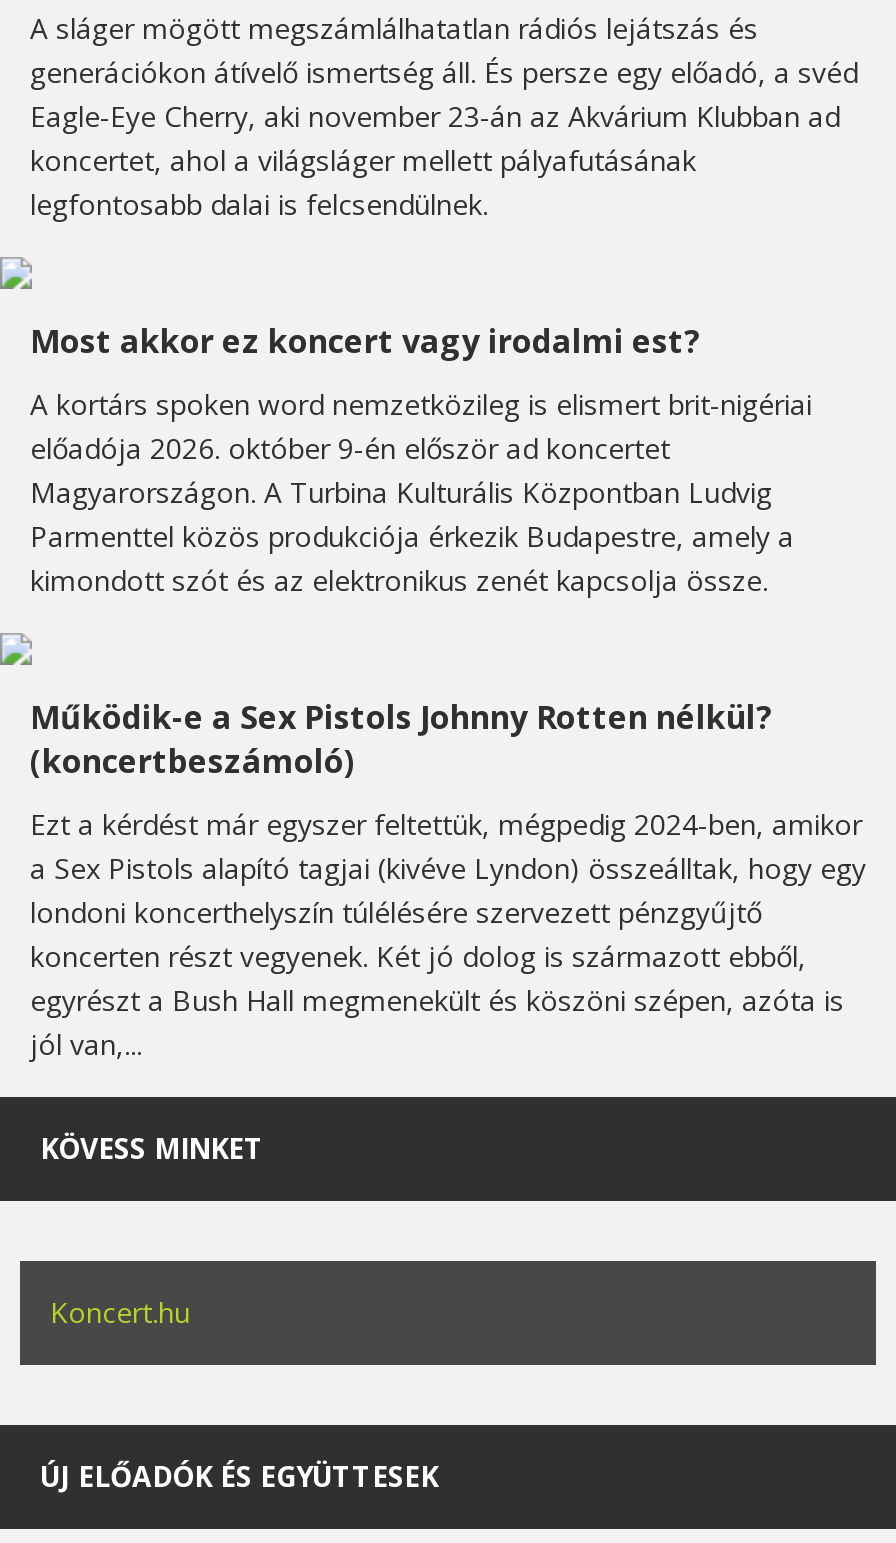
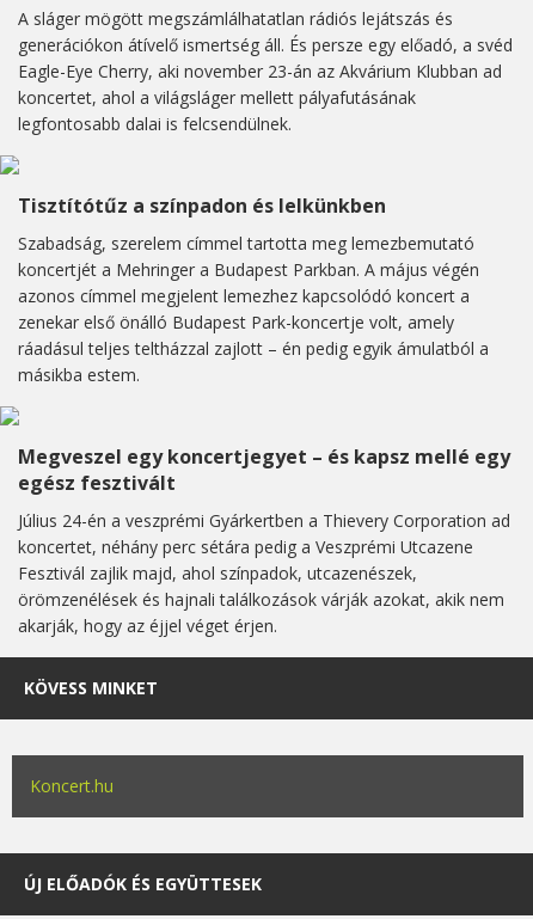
- Most akkor ez koncert vagy irodalmi est?
+ Tisztítótűz a színpadon és lelkünkben

- A kortárs spoken word nemzetközileg is elismert brit-nigériai
- előadója 2026. október 9-én először ad koncertet
- Magyarországon. A Turbina Kulturális Központban Ludvig
- Parmenttel közös produkciója érkezik Budapestre, amely a
- kimondott szót és az elektronikus zenét kapcsolja össze.
+ Szabadság, szerelem címmel tartotta meg lemezbemutató
+ koncertjét a Mehringer a Budapest Parkban. A május végén
+ azonos címmel megjelent lemezhez kapcsolódó koncert a
+ zenekar első önálló Budapest Park-koncertje volt, amely
+ ráadásul teljes teltházzal zajlott – én pedig egyik ámulatból a
+ másikba estem.

- Működik-e a Sex Pistols Johnny Rotten nélkül?
- (koncertbeszámoló)
+ Megveszel egy koncertjegyet – és kapsz mellé egy
+ egész fesztivált

- Ezt a kérdést már egyszer feltettük, mégpedig 2024-ben, amikor
- a Sex Pistols alapító tagjai (kivéve Lyndon) összeálltak, hogy egy
- londoni koncerthelyszín túlélésére szervezett pénzgyűjtő
- koncerten részt vegyenek. Két jó dolog is származott ebből,
- egyrészt a Bush Hall megmenekült és köszöni szépen, azóta is
- jól van,...
+ Július 24-én a veszprémi Gyárkertben a Thievery Corporation ad
+ koncertet, néhány perc sétára pedig a Veszprémi Utcazene
+ Fesztivál zajlik majd, ahol színpadok, utcazenészek,
+ örömzenélések és hajnali találkozások várják azokat, akik nem
+ akarják, hogy az éjjel véget érjen.
